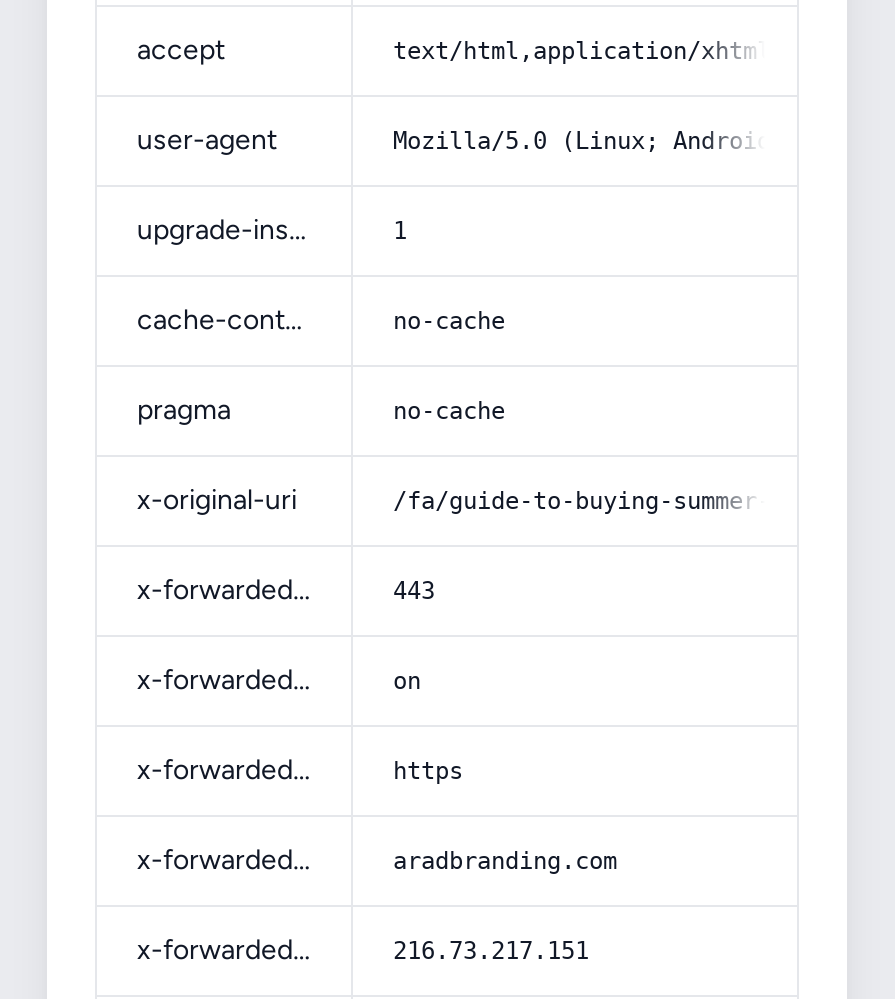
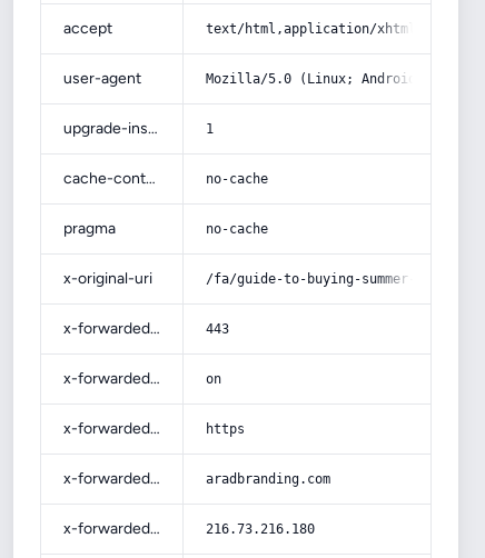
- 216.73.217.151
+ 216.73.216.180
